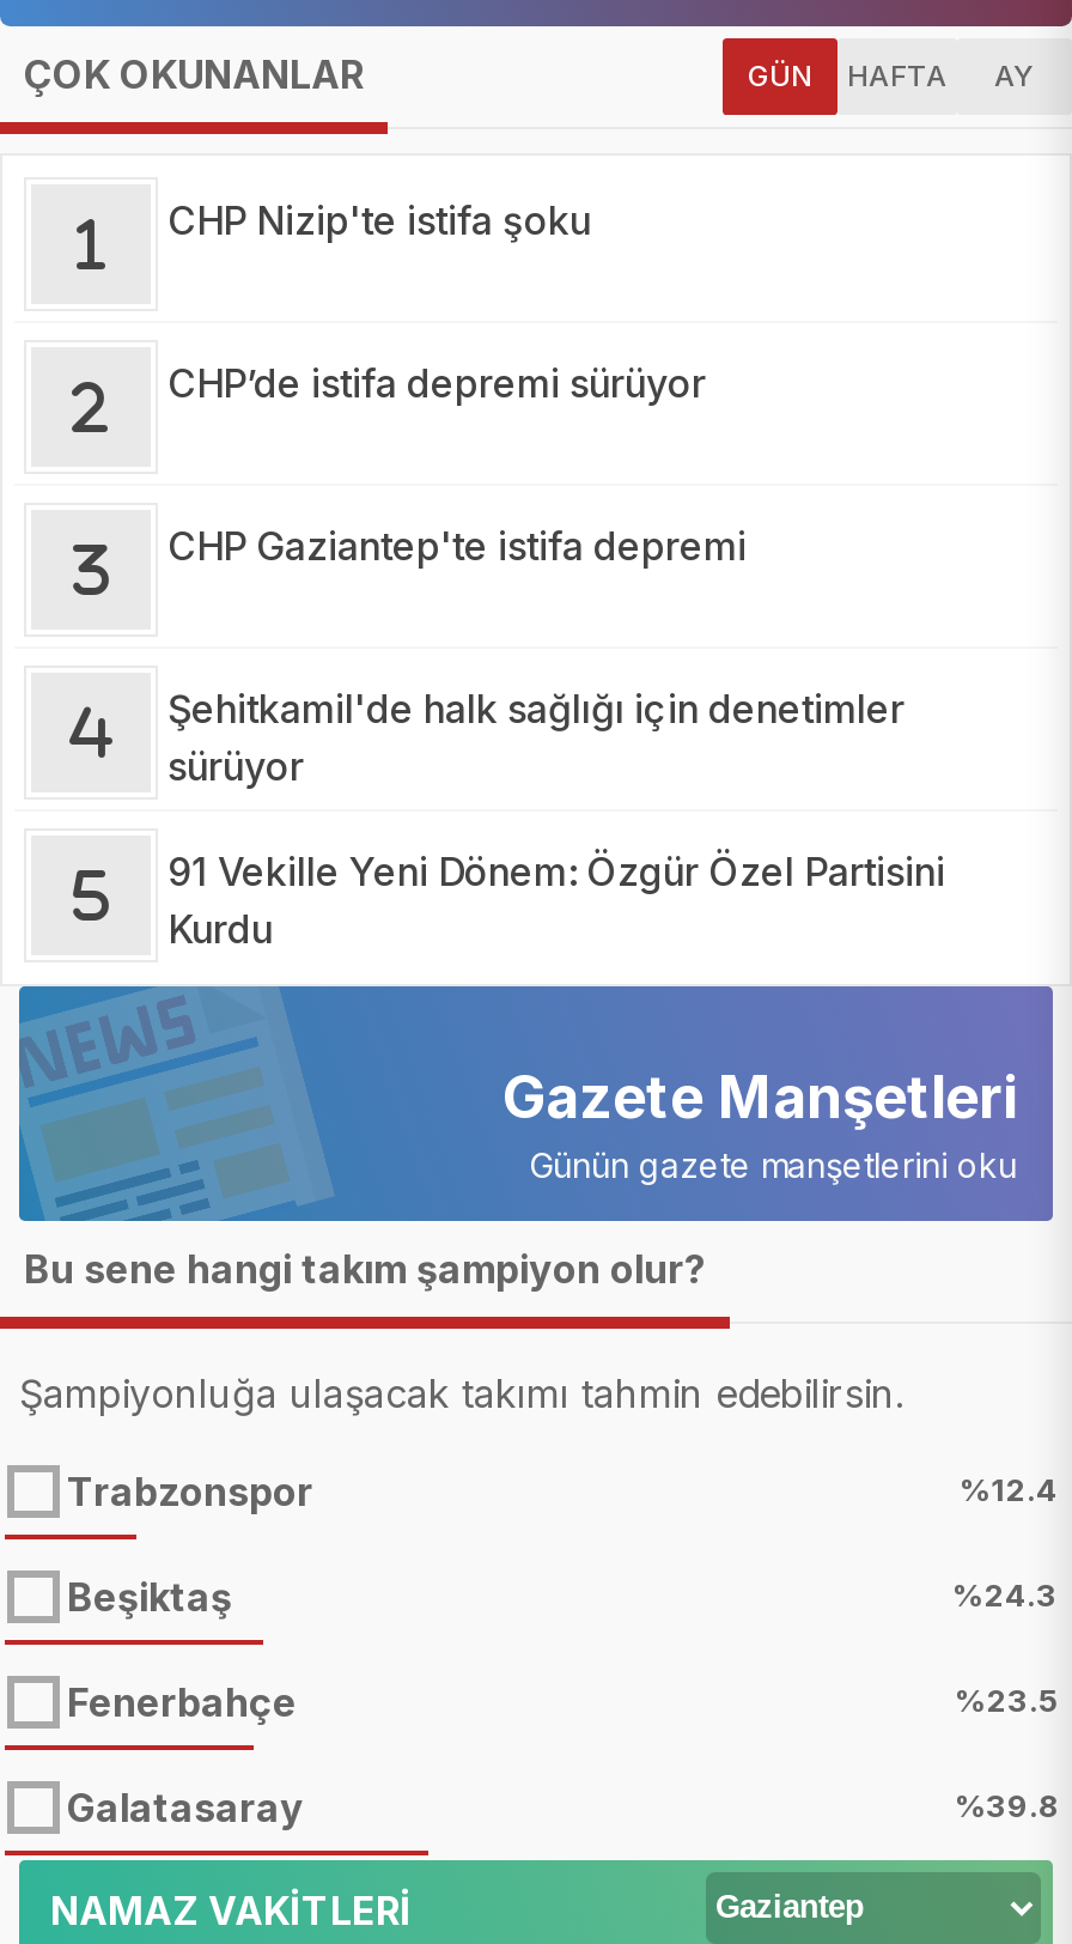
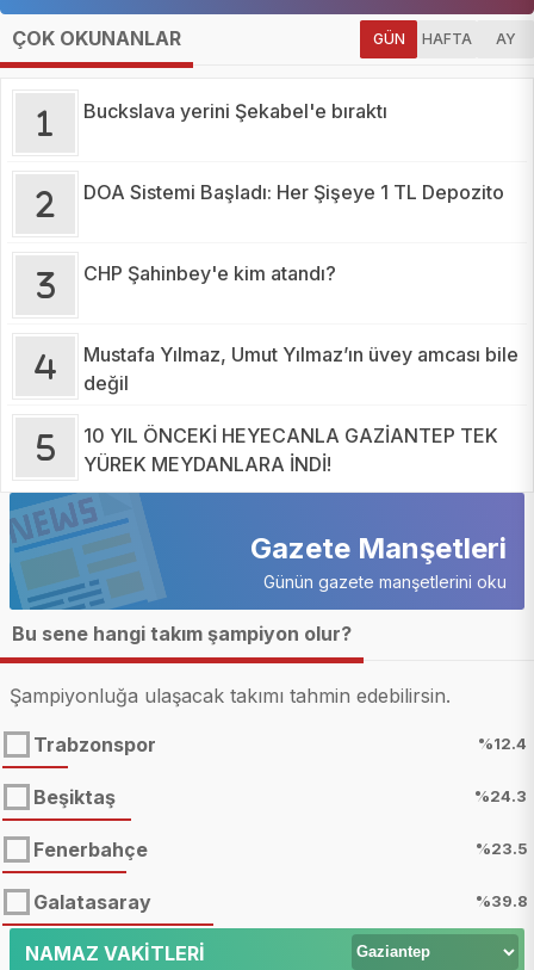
- CHP Nizip'te istifa şoku
+ Buckslava yerini Şekabel'e bıraktı

- CHP’de istifa depremi sürüyor
+ DOA Sistemi Başladı: Her Şişeye 1 TL Depozito

- CHP Gaziantep'te istifa depremi
+ CHP Şahinbey'e kim atandı?

- Şehitkamil'de halk sağlığı için denetimler
- sürüyor
+ Mustafa Yılmaz, Umut Yılmaz’ın üvey amcası bile
+ değil

- 91 Vekille Yeni Dönem: Özgür Özel Partisini
- Kurdu
+ 10 YIL ÖNCEKİ HEYECANLA GAZİANTEP TEK
+ YÜREK MEYDANLARA İNDİ!
